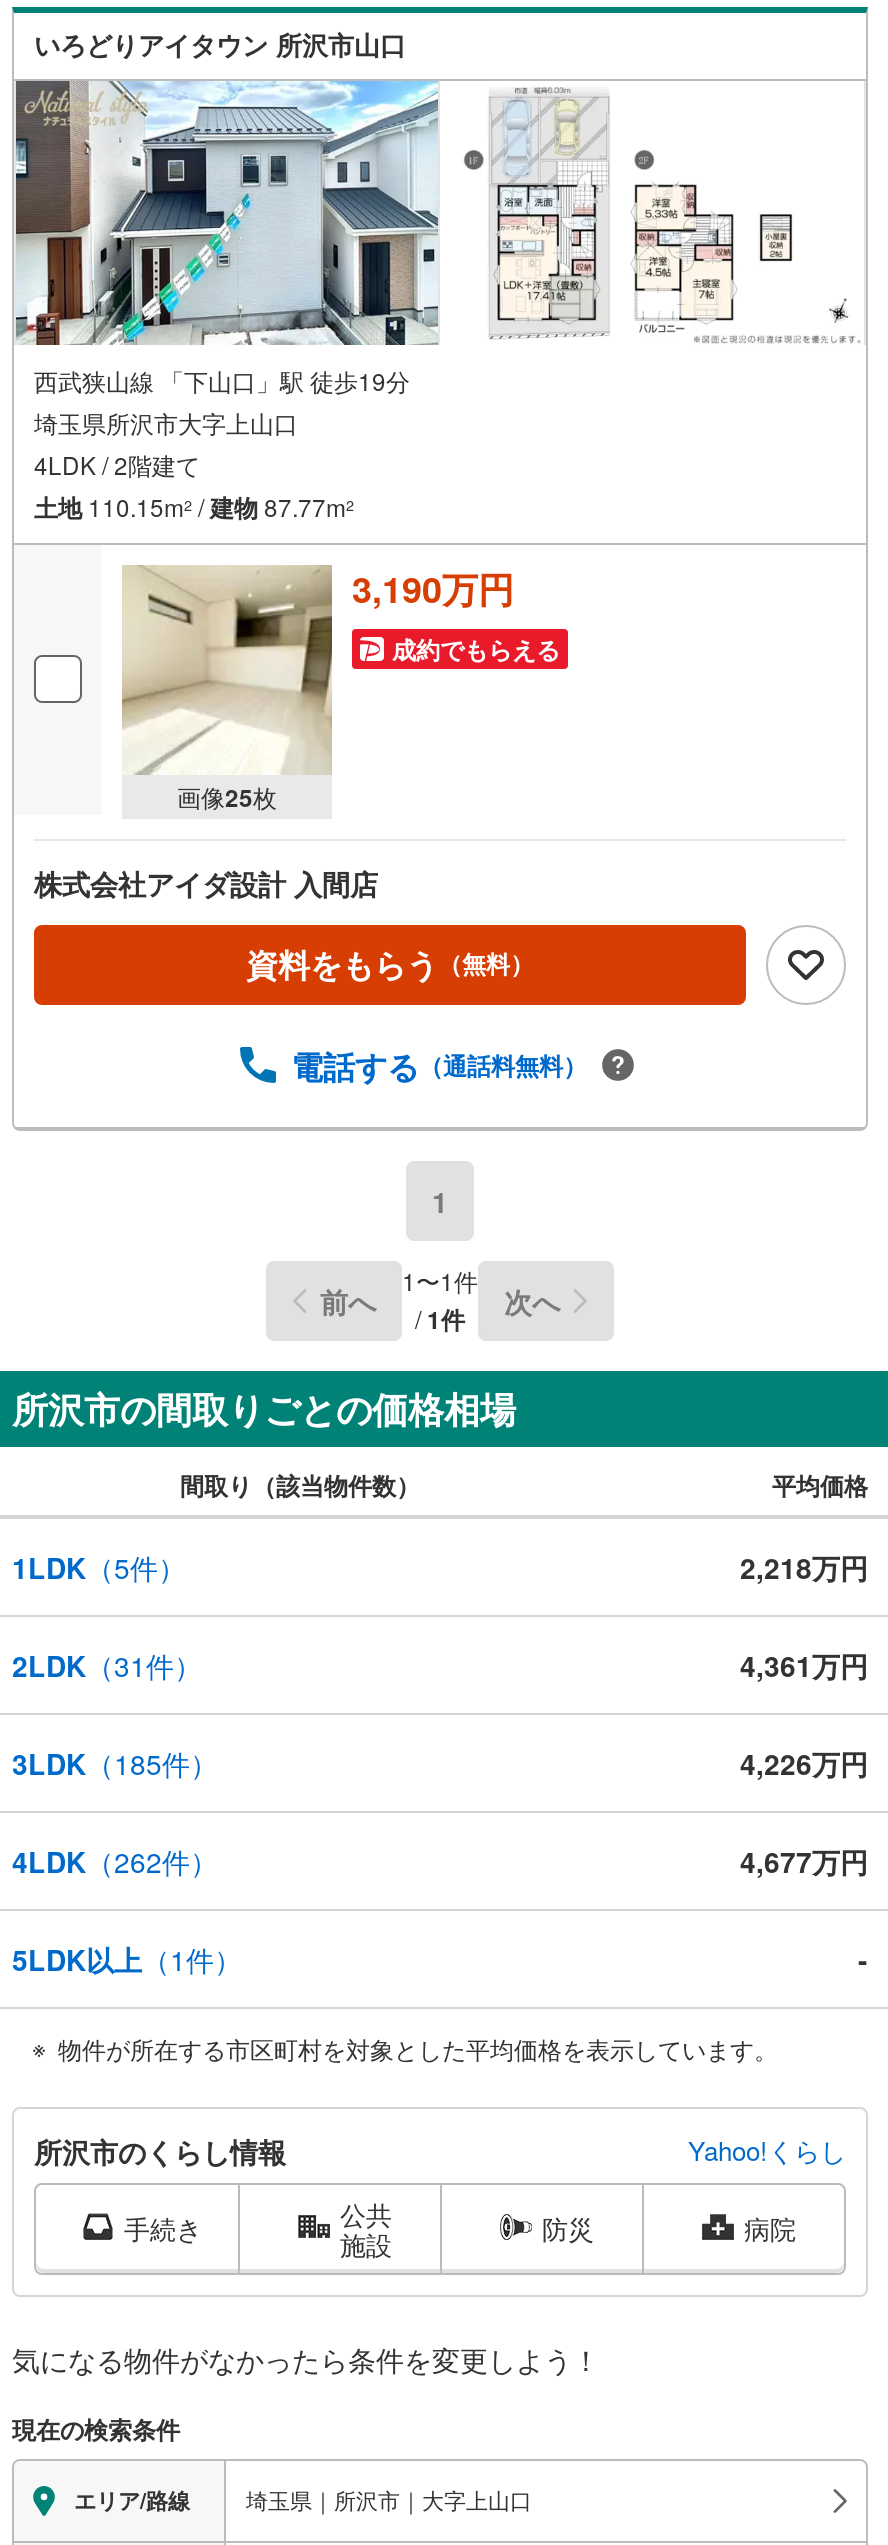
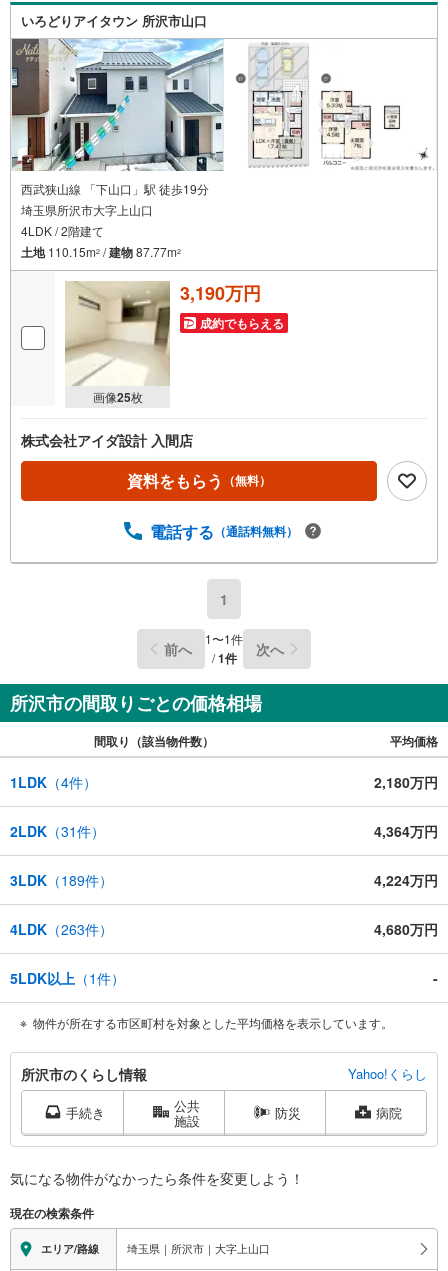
- 1LDK（5件）
+ 1LDK（4件）

- 2,218万円
+ 2,180万円

- 4,361万円
+ 4,364万円

- 3LDK（185件）
+ 3LDK（189件）

- 4,226万円
+ 4,224万円

- 4LDK（262件）
+ 4LDK（263件）

- 4,677万円
+ 4,680万円
